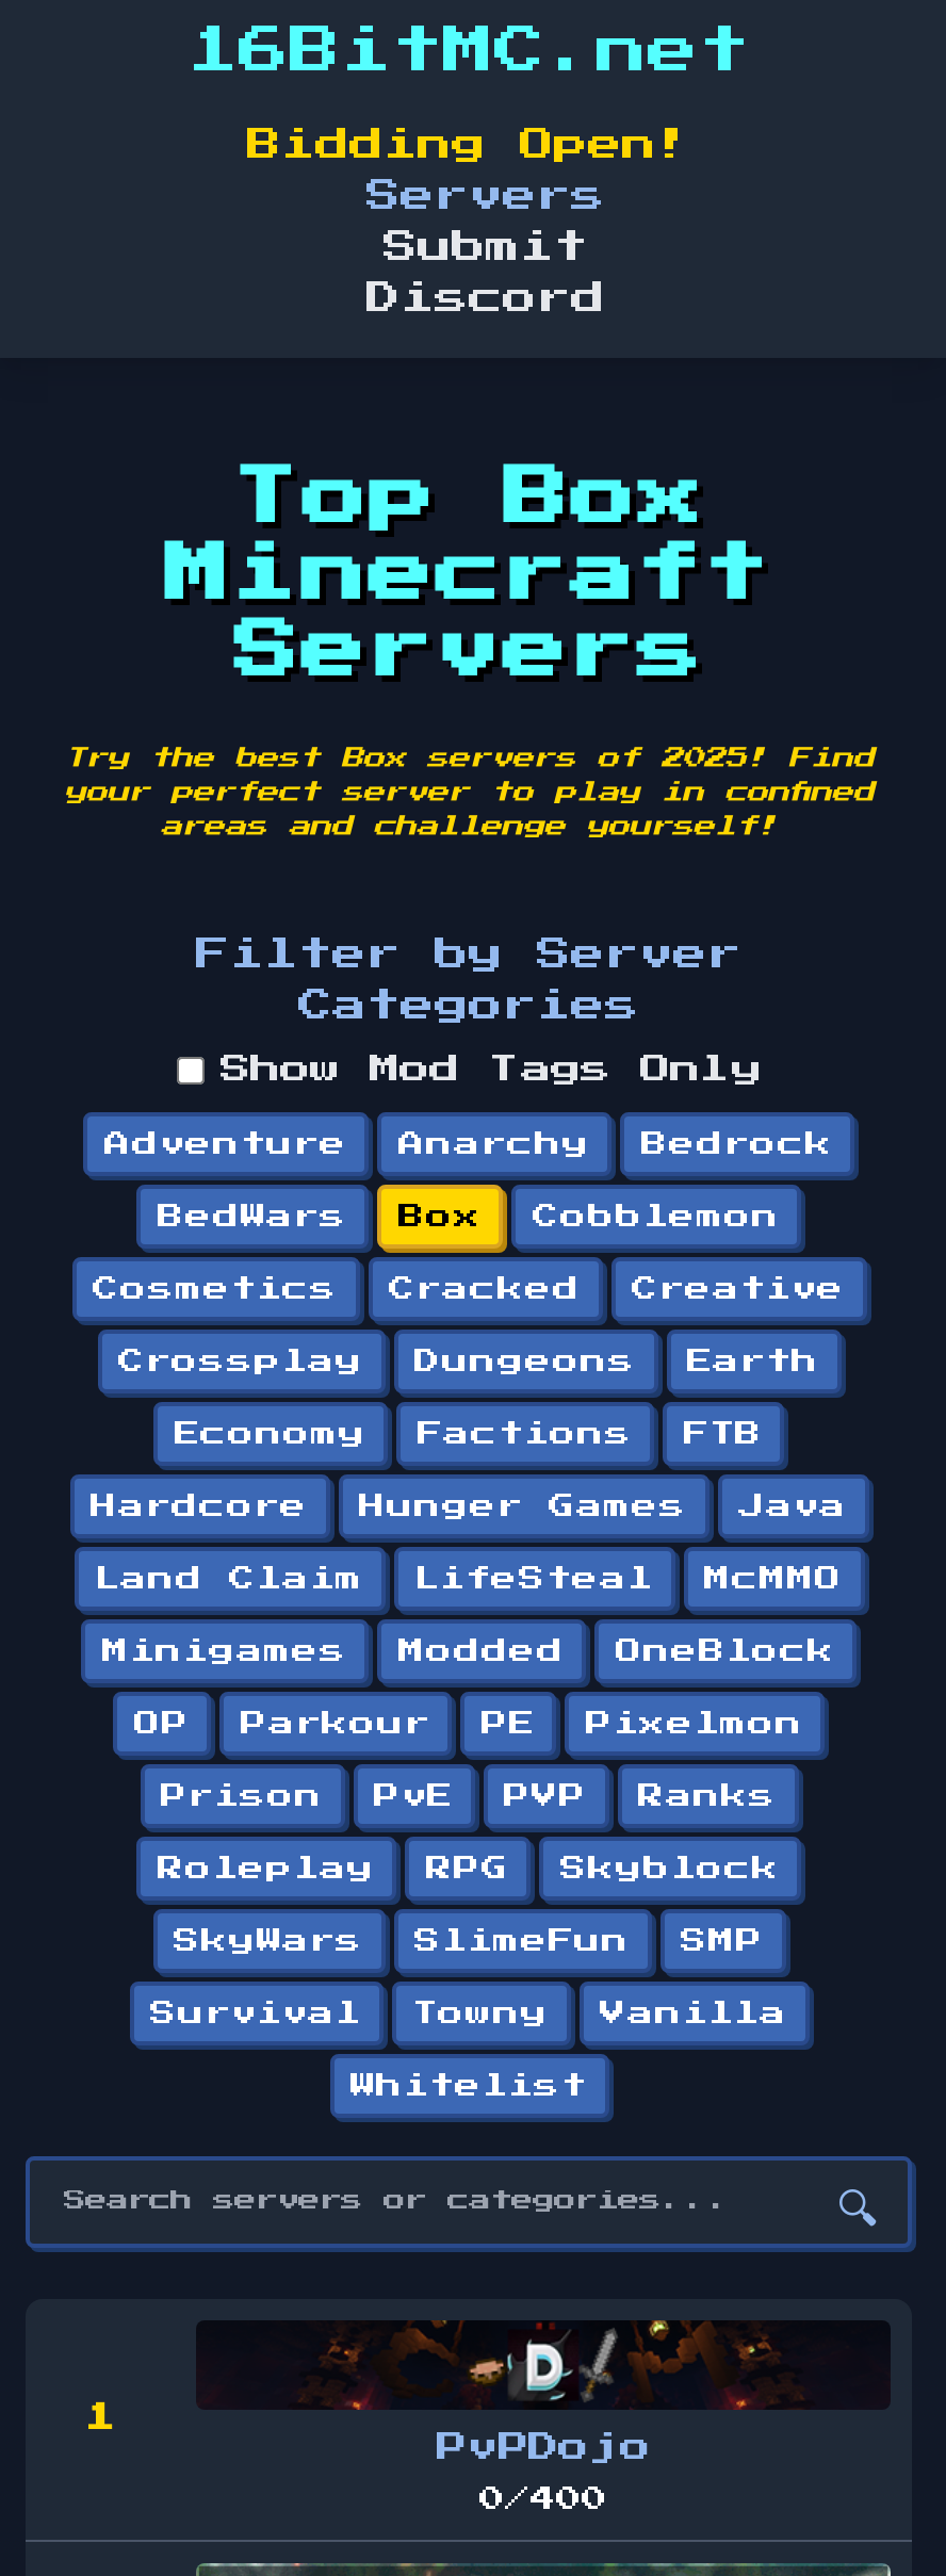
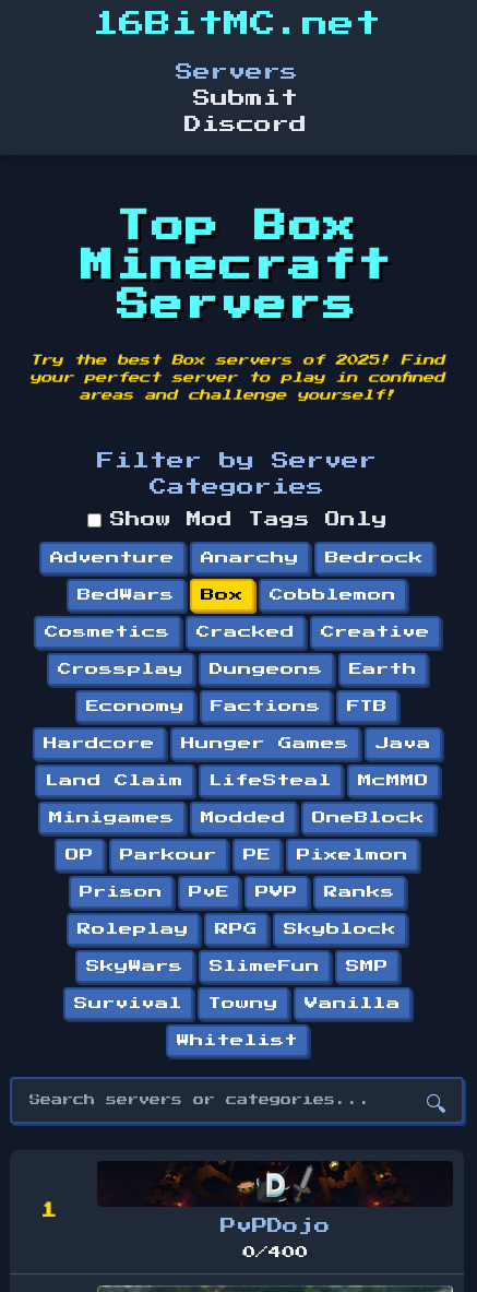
- Bidding Open!
